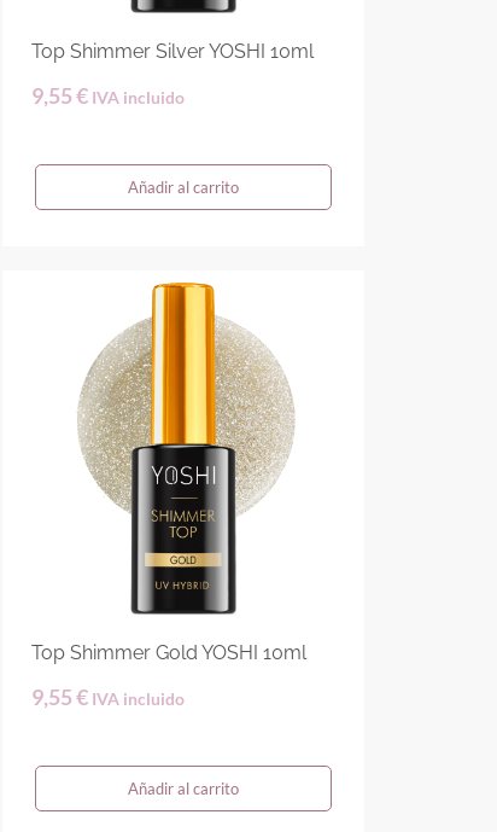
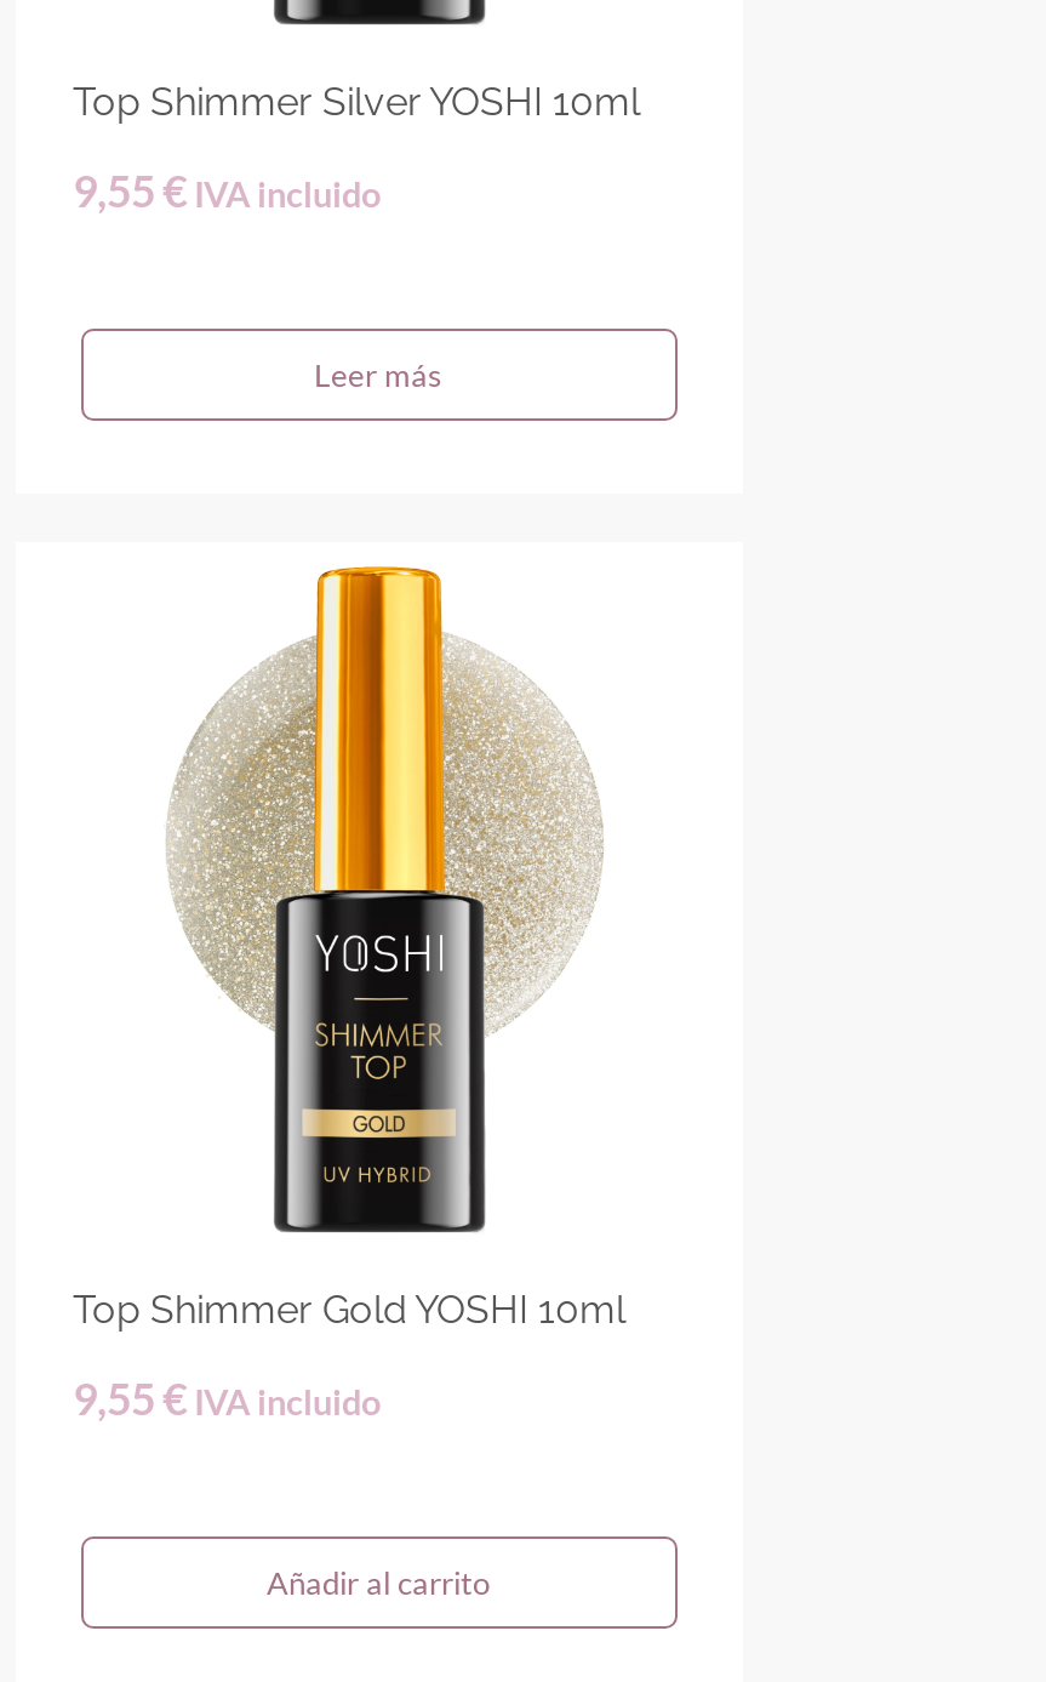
- Añadir al carrito
+ Leer más
